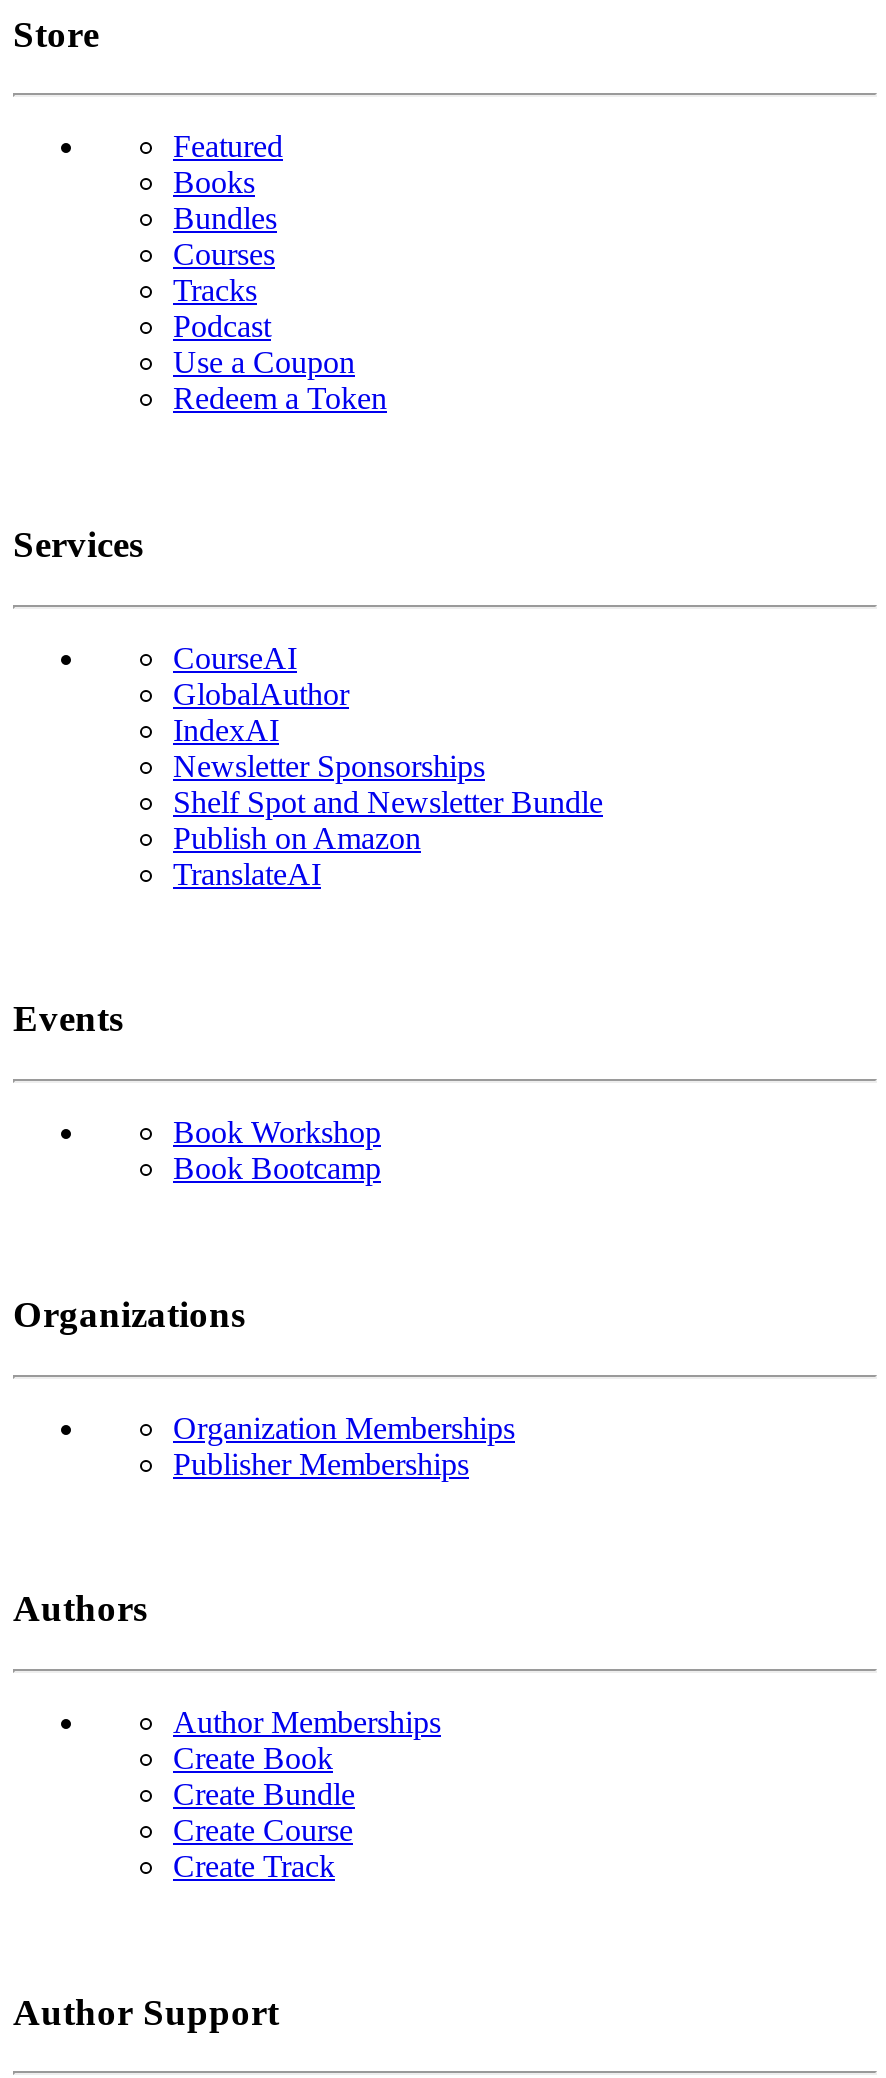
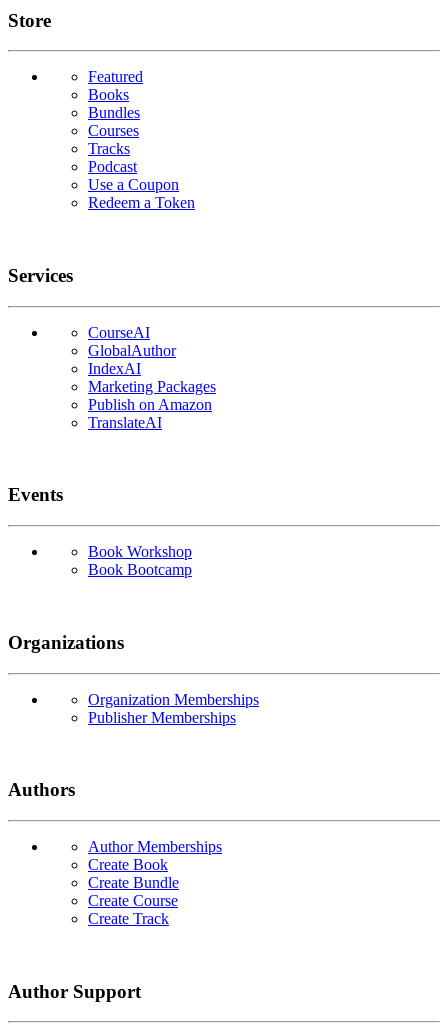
- Newsletter Sponsorships
- Shelf Spot and Newsletter Bundle
+ Marketing Packages
